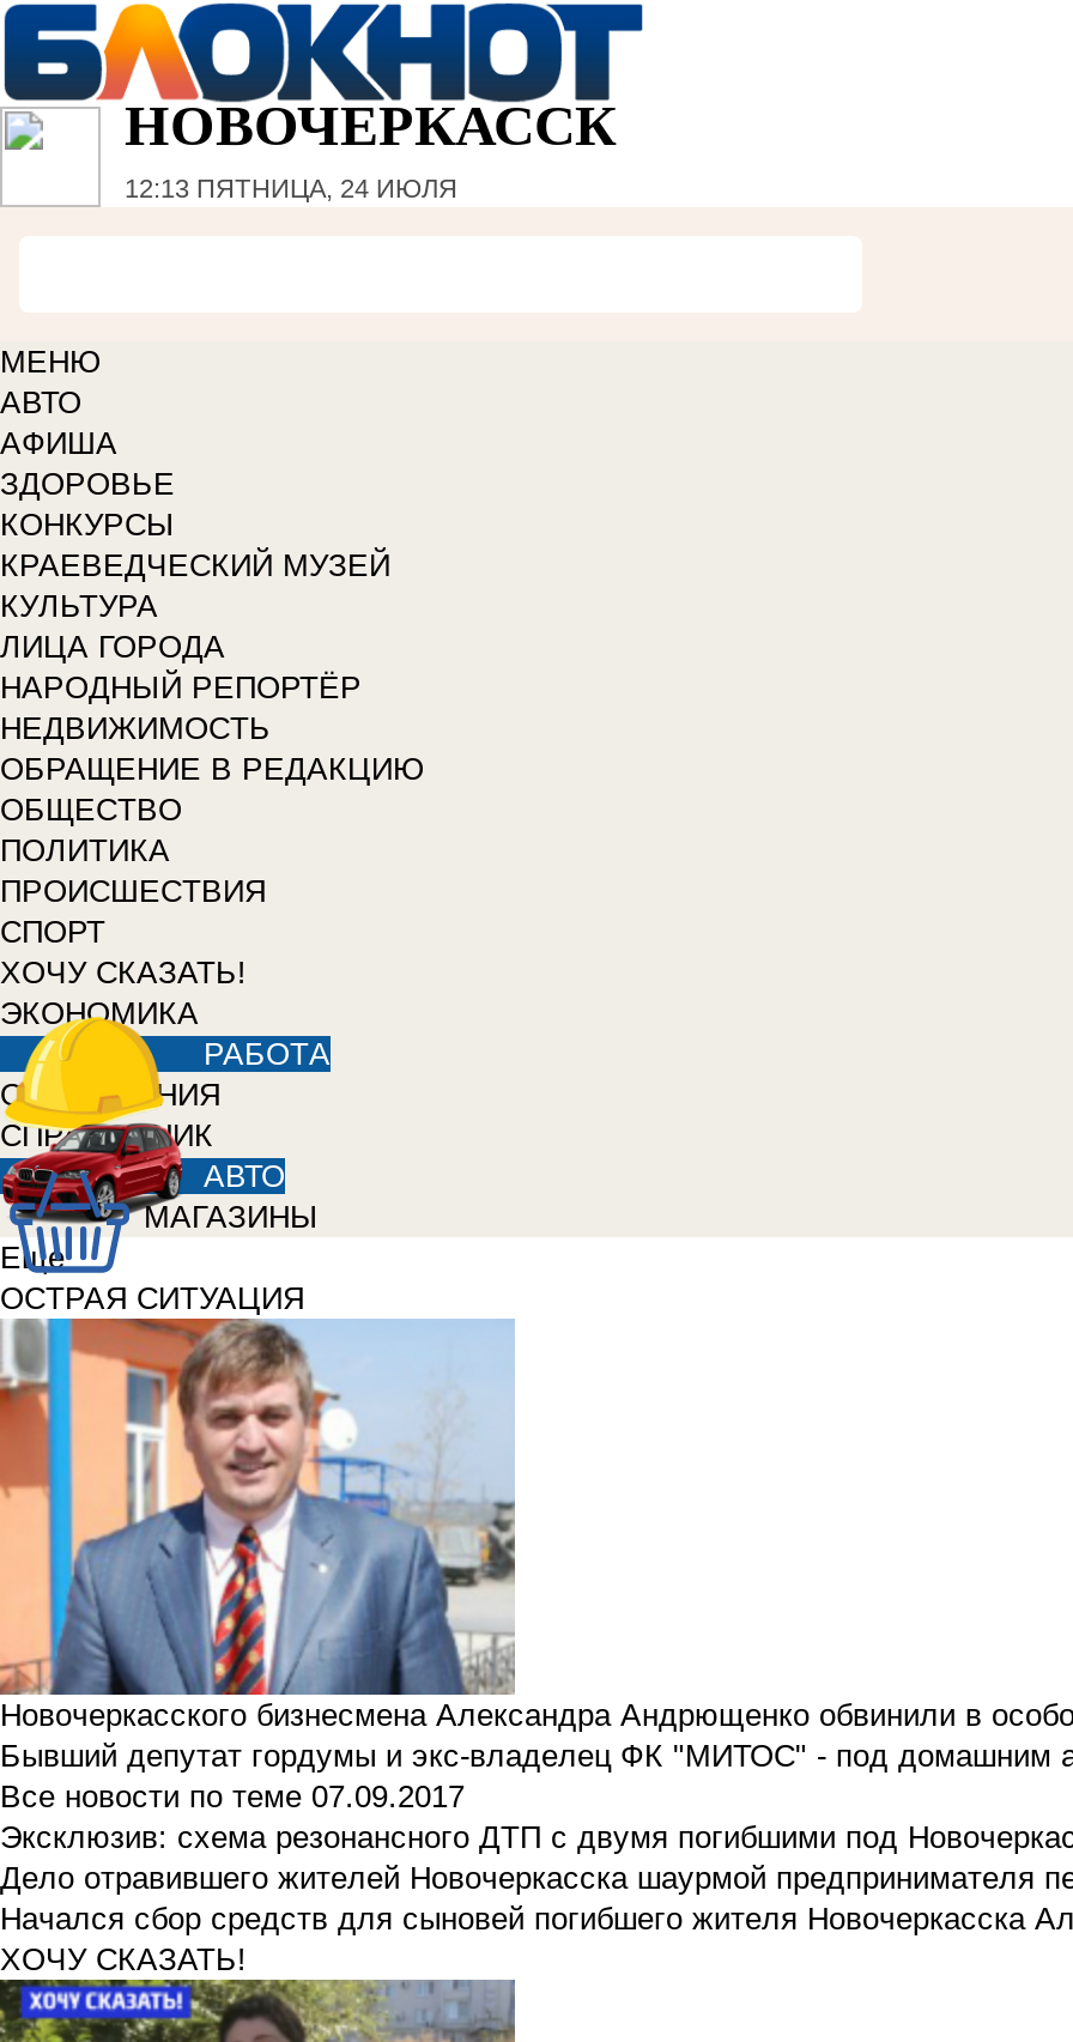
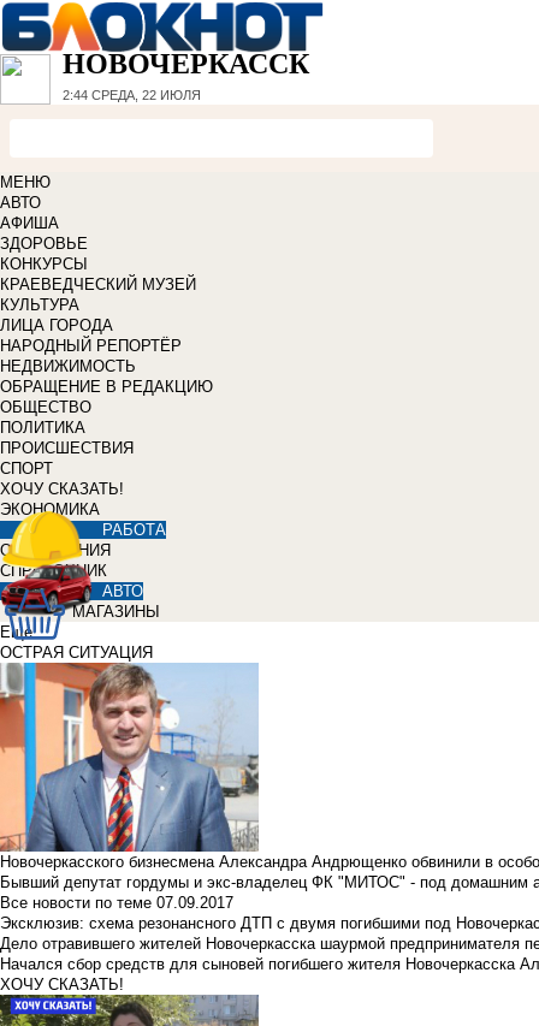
- 12:13 ПЯТНИЦА, 24 ИЮЛЯ
+ 2:44 СРЕДА, 22 ИЮЛЯ
